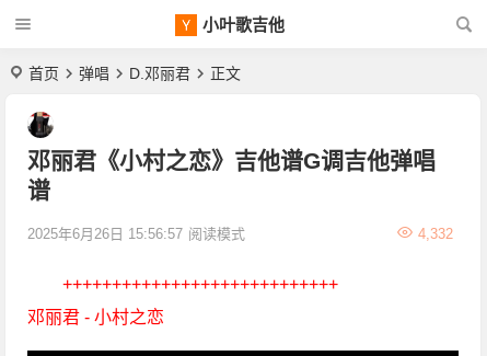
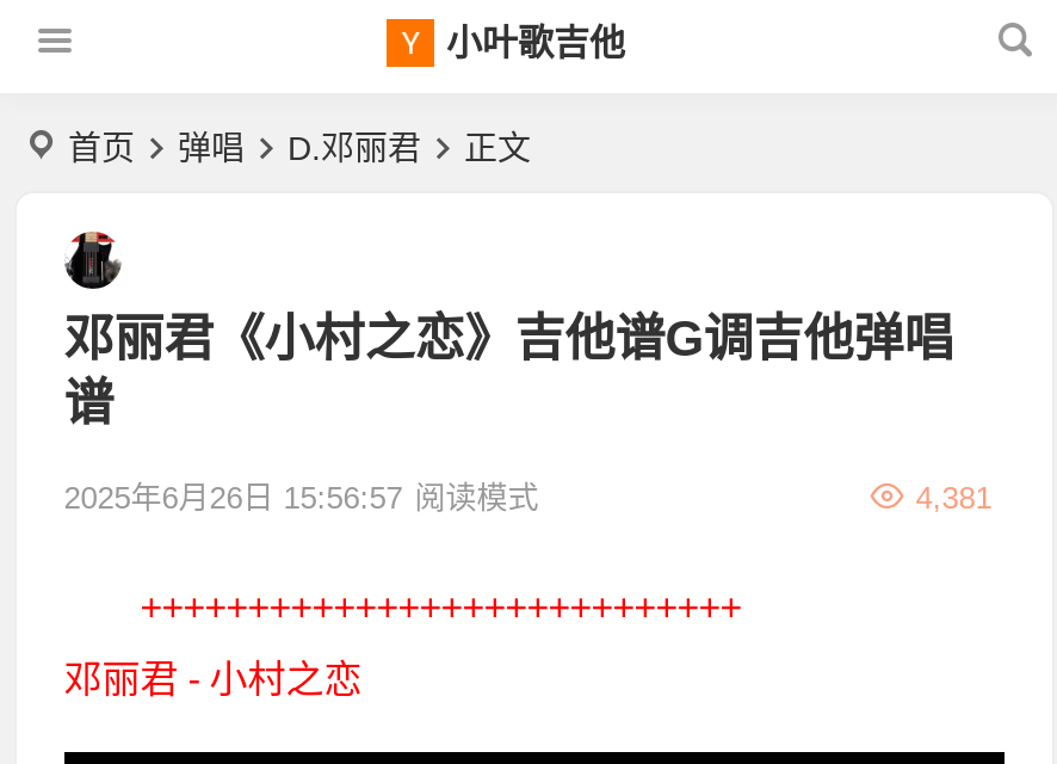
- 4,332
+ 4,381
